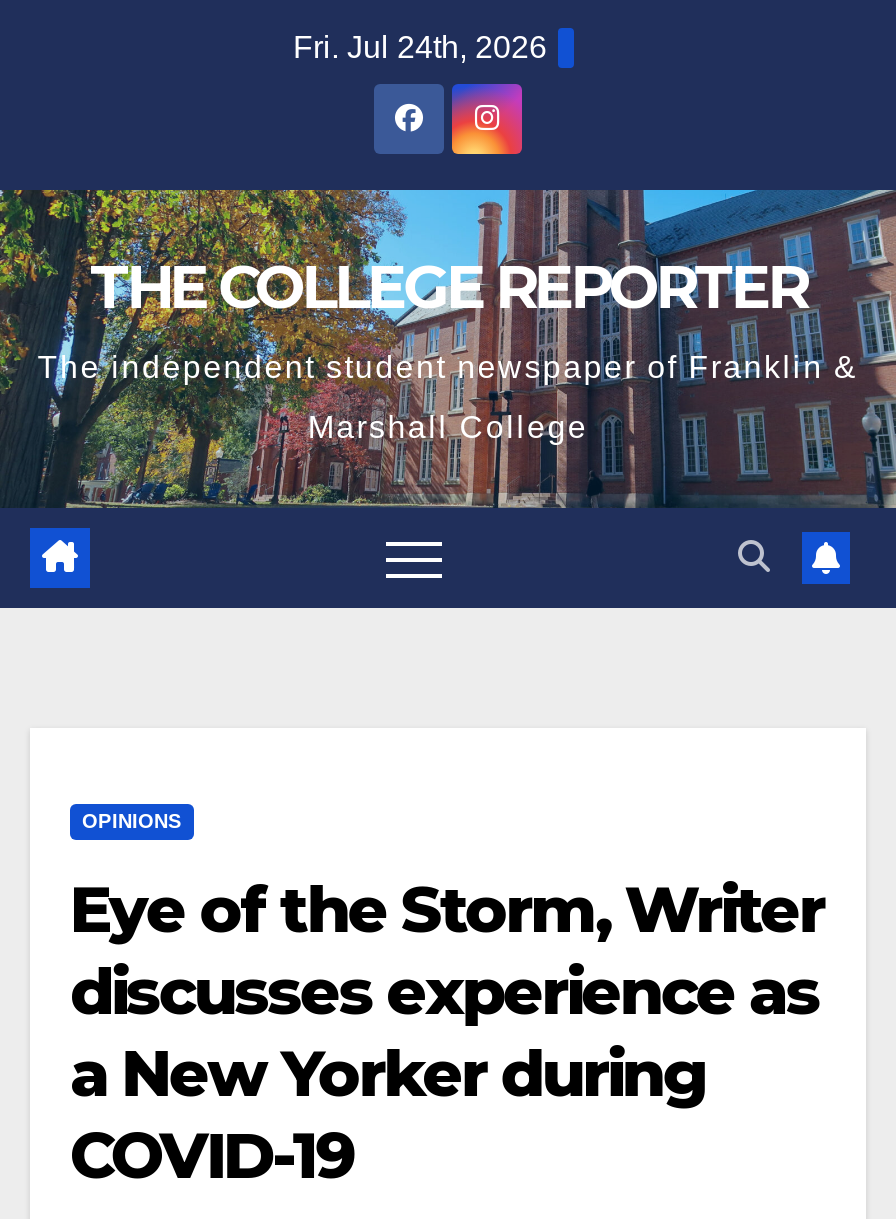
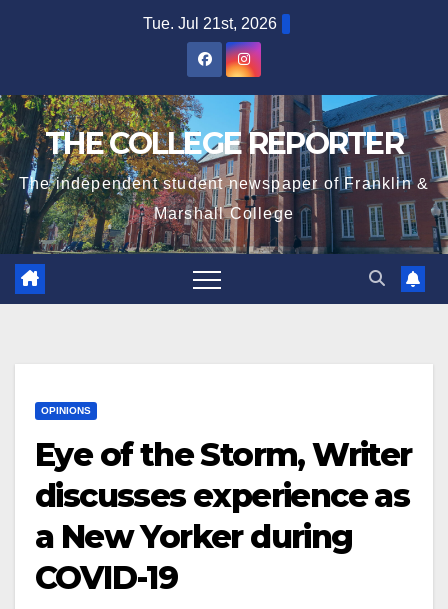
- Fri. Jul 24th, 2026
+ Tue. Jul 21st, 2026
